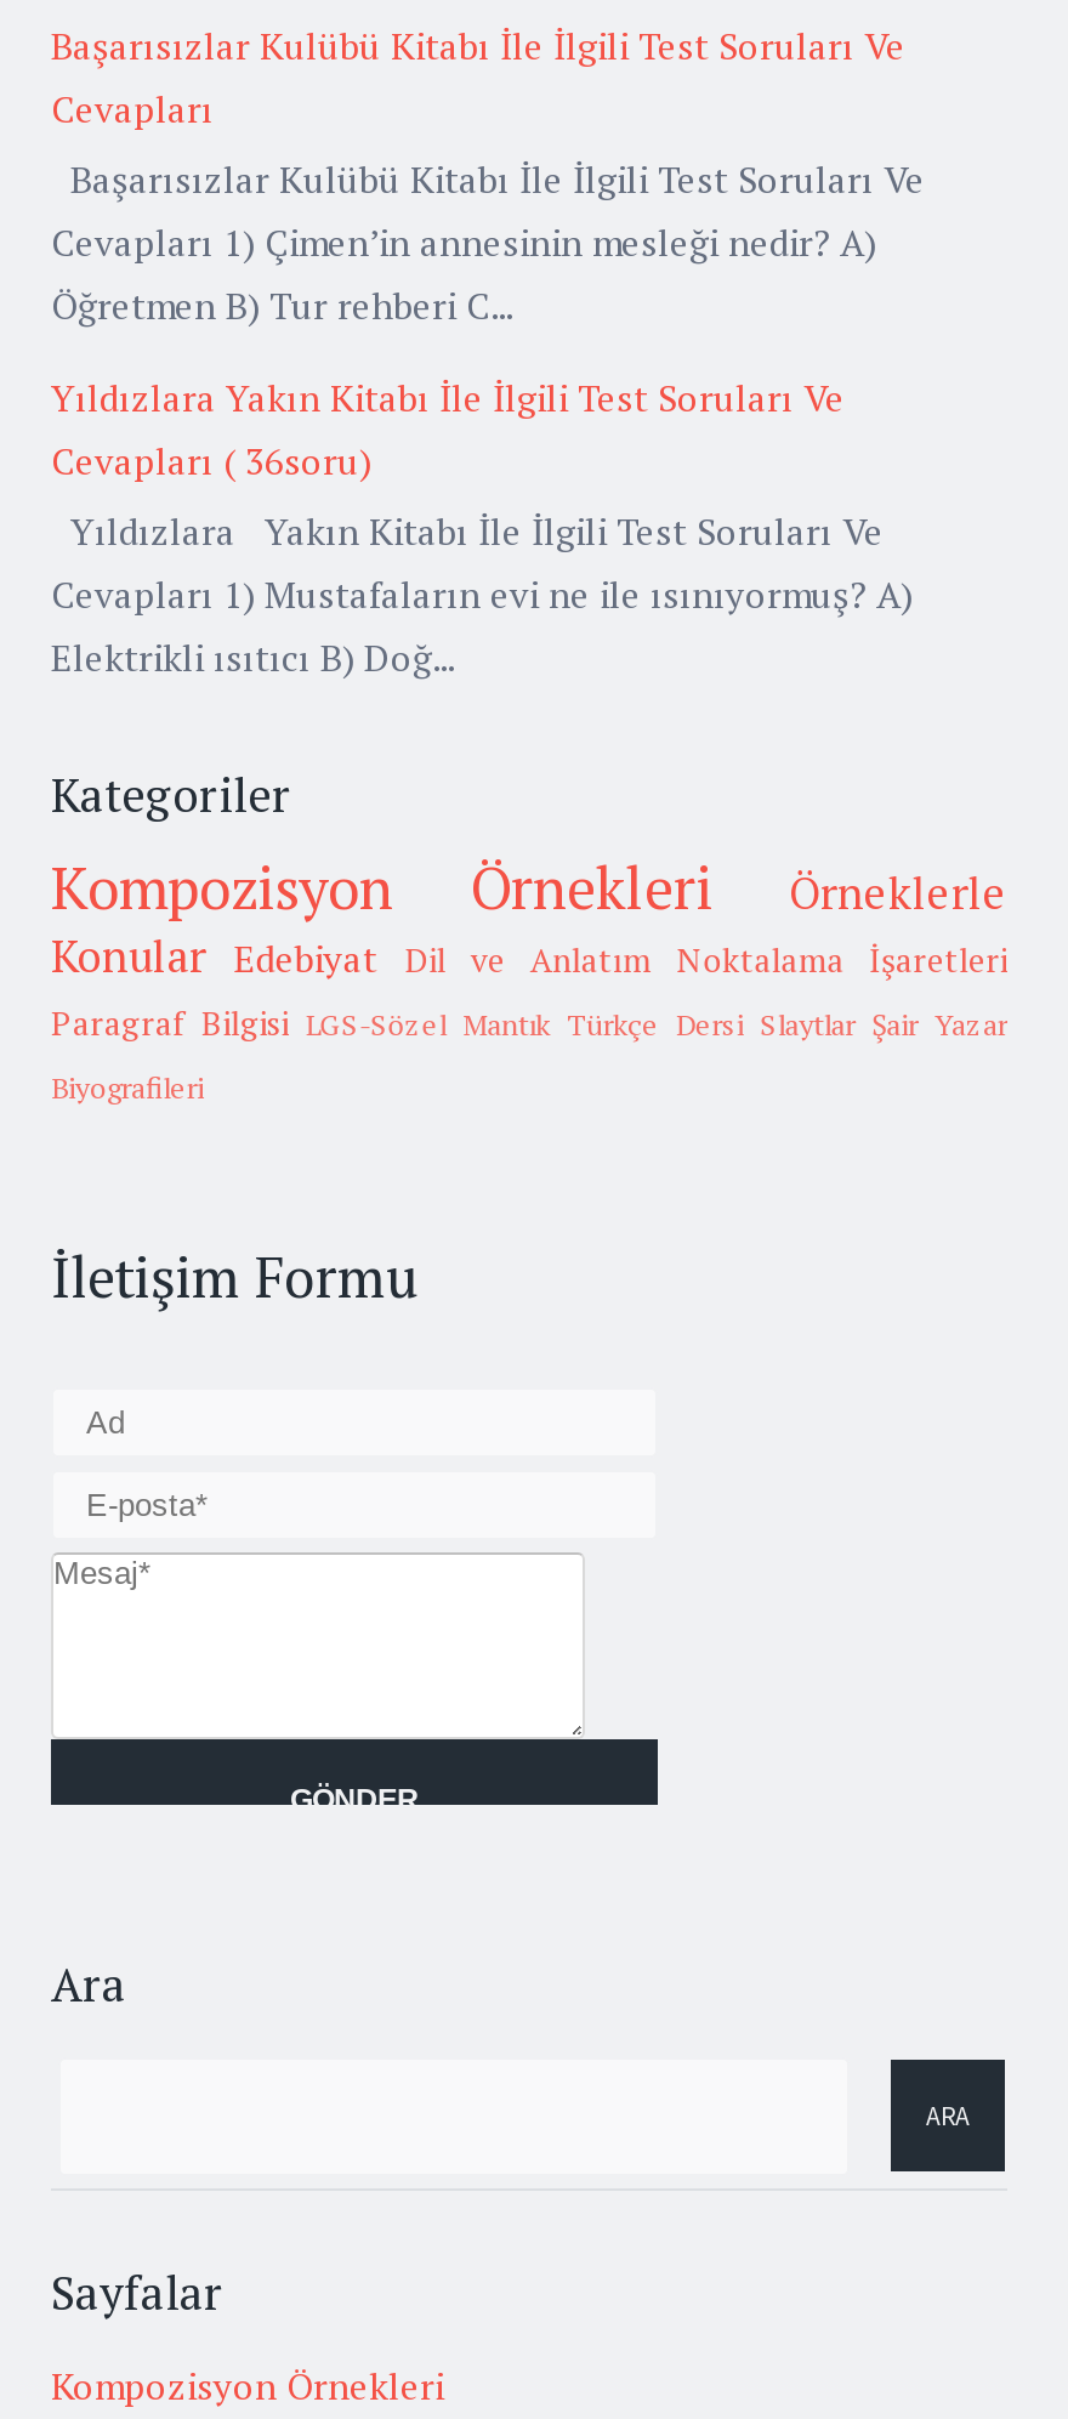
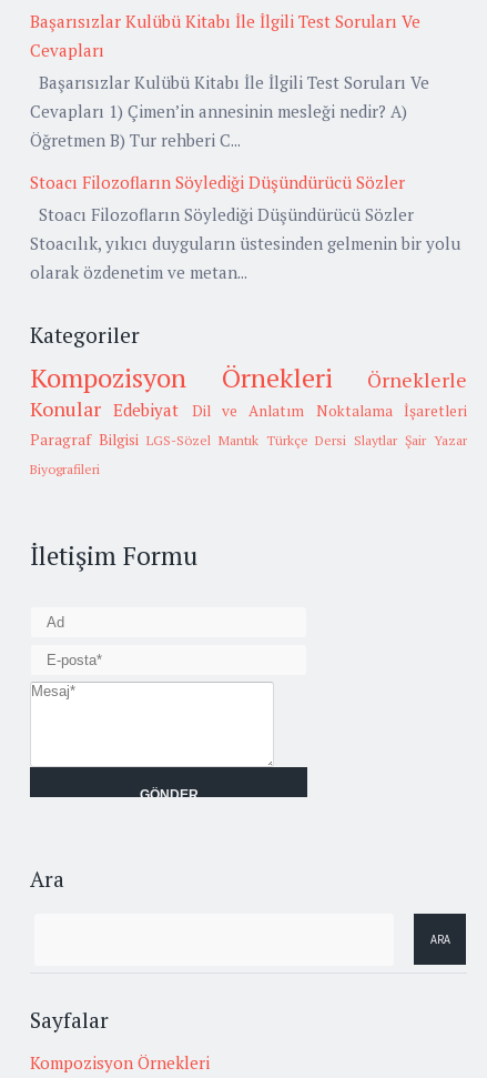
- Yıldızlara Yakın Kitabı İle İlgili Test Soruları Ve
- Cevapları ( 36soru)
- Yıldızlara Yakın Kitabı İle İlgili Test Soruları Ve
- Cevapları 1) Mustafaların evi ne ile ısınıyormuş? A)
- Elektrikli ısıtıcı B) Doğ...
+ Stoacı Filozofların Söylediği Düşündürücü Sözler
+ Stoacı Filozofların Söylediği Düşündürücü Sözler
+ Stoacılık, yıkıcı duyguların üstesinden gelmenin bir yolu
+ olarak özdenetim ve metan...
